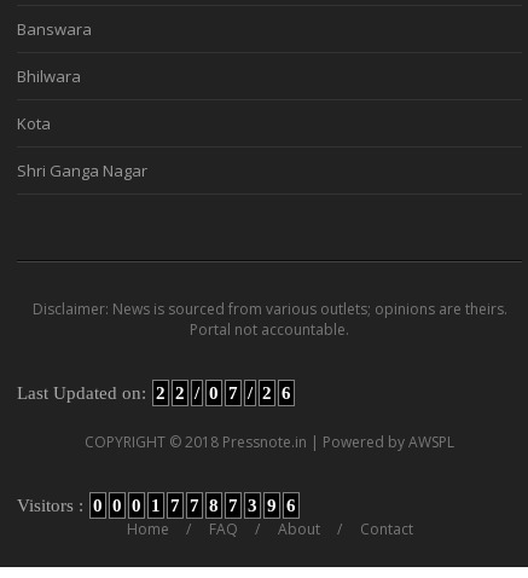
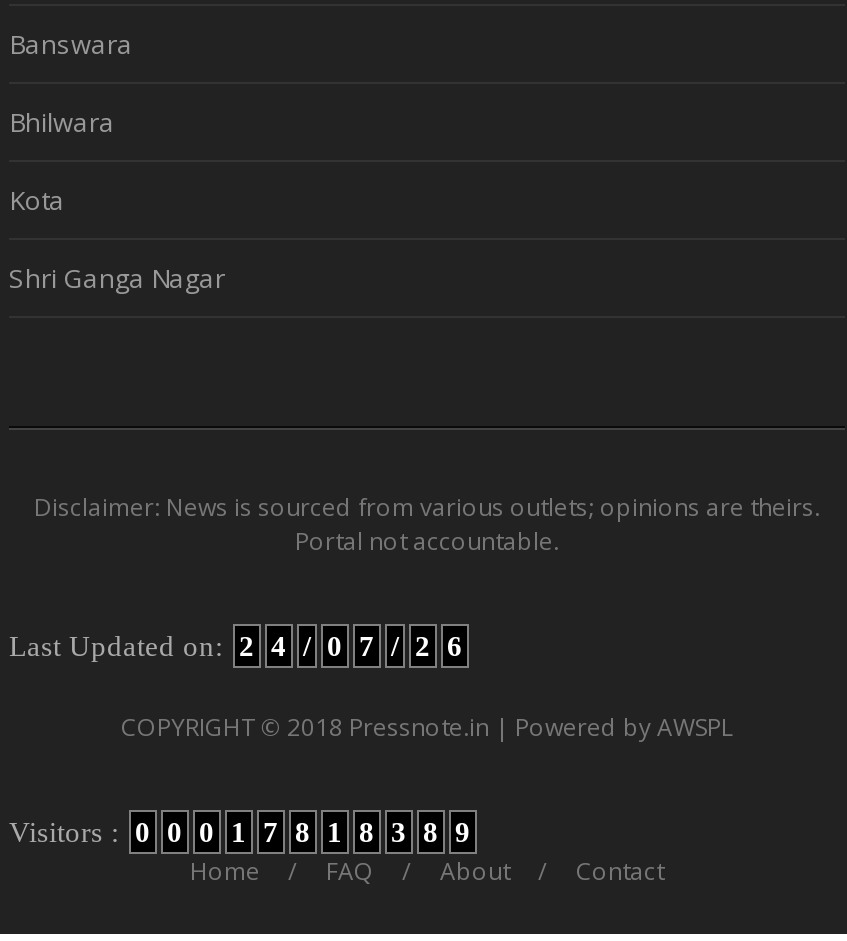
- Last Updated on: 2 2 / 0 7 / 2 6
+ Last Updated on: 2 4 / 0 7 / 2 6

- Visitors : 0 0 0 1 7 7 8 7 3 9 6
+ Visitors : 0 0 0 1 7 8 1 8 3 8 9
